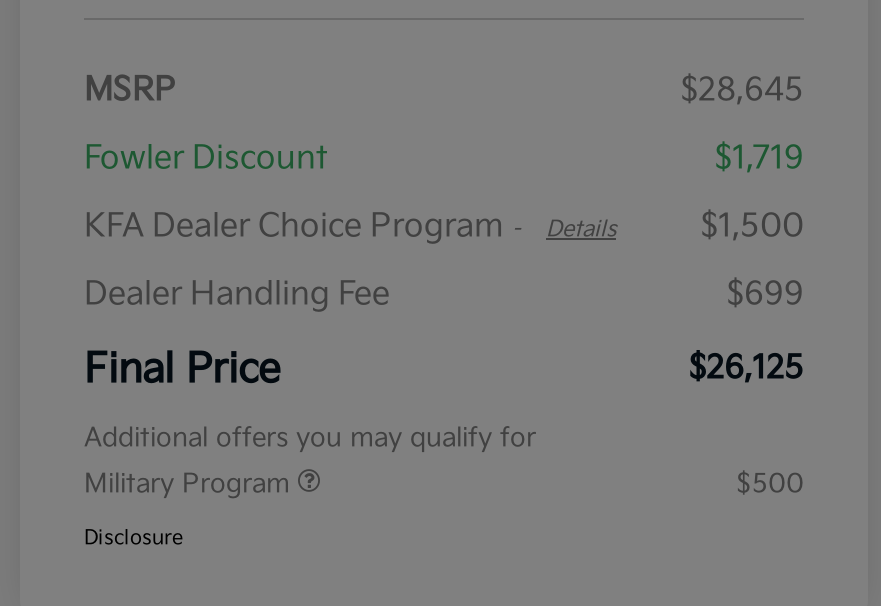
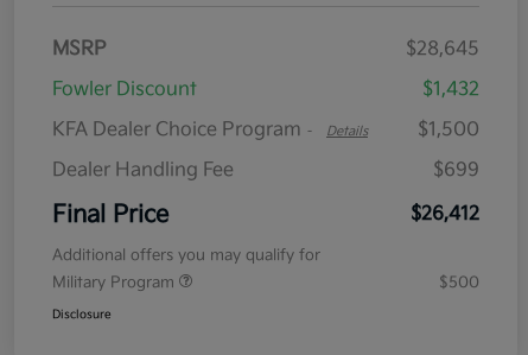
- $1,719
+ $1,432

- $26,125
+ $26,412
